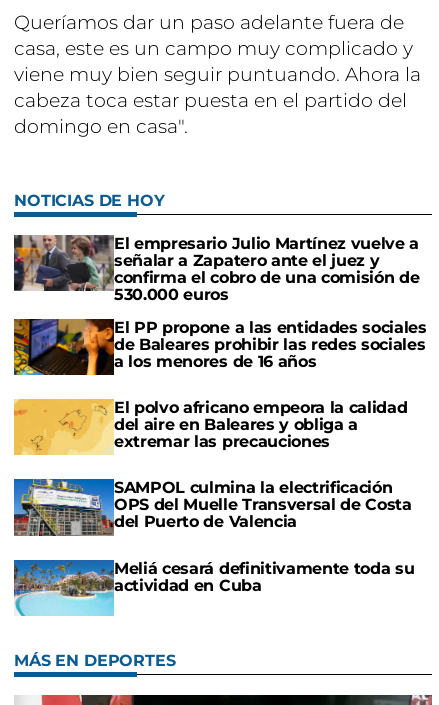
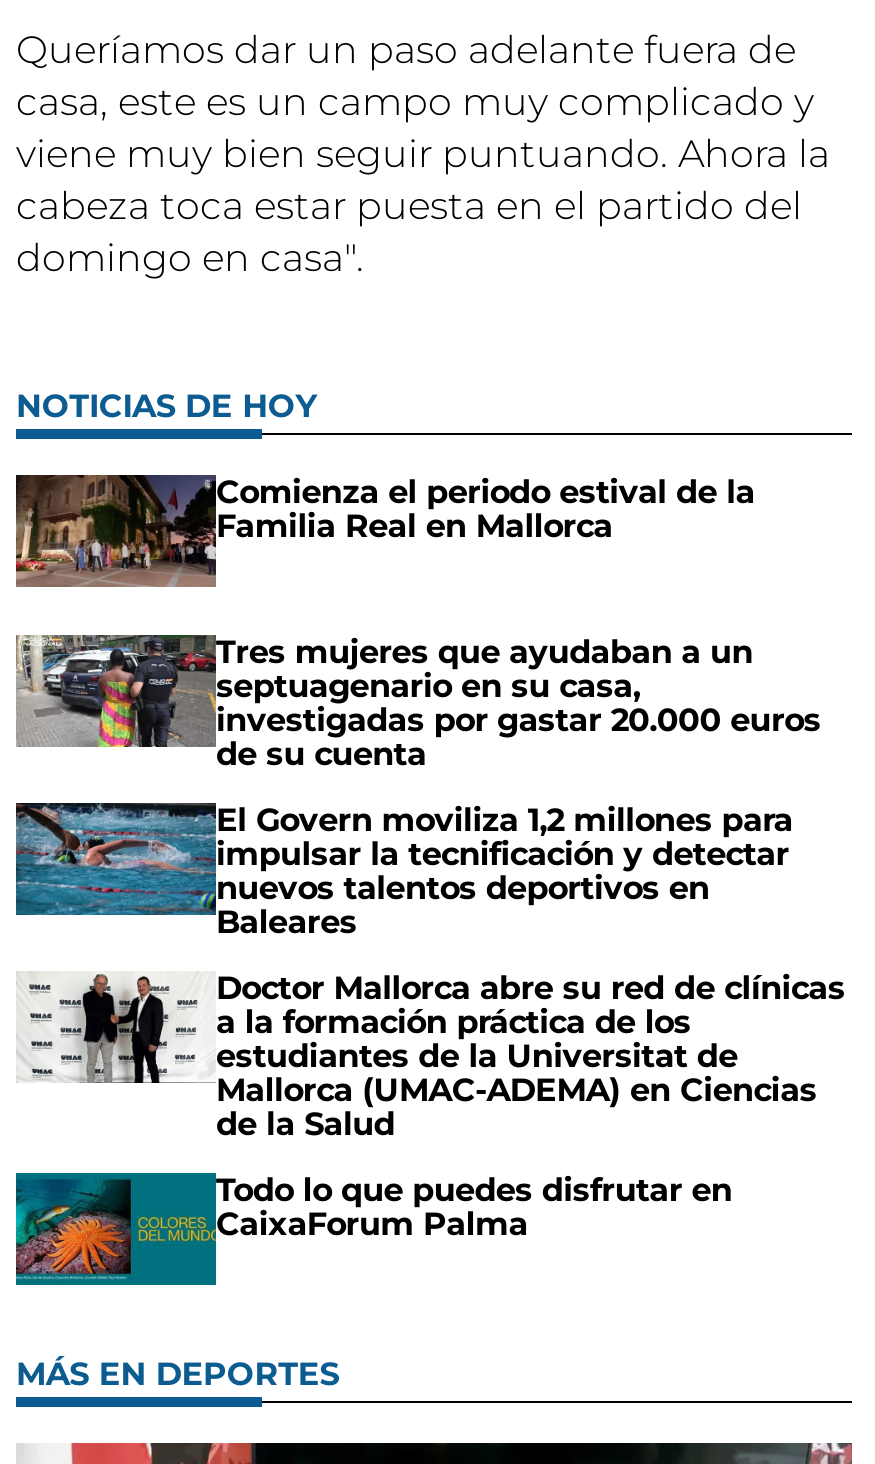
- [image]
- El empresario Julio Martínez vuelve a
- señalar a Zapatero ante el juez y
- confirma el cobro de una comisión de
- 530.000 euros
+ [image]
+ Comienza el periodo estival de la
+ Familia Real en Mallorca

- [image]
- El PP propone a las entidades sociales
- de Baleares prohibir las redes sociales
- a los menores de 16 años
+ [image]
+ Tres mujeres que ayudaban a un
+ septuagenario en su casa,
+ investigadas por gastar 20.000 euros
+ de su cuenta

- [image]
- El polvo africano empeora la calidad
- del aire en Baleares y obliga a
- extremar las precauciones
+ [image]
+ El Govern moviliza 1,2 millones para
+ impulsar la tecnificación y detectar
+ nuevos talentos deportivos en
+ Baleares

- [image]
- SAMPOL culmina la electrificación
- OPS del Muelle Transversal de Costa
- del Puerto de Valencia
+ [image]
+ Doctor Mallorca abre su red de clínicas
+ a la formación práctica de los
+ estudiantes de la Universitat de
+ Mallorca (UMAC-ADEMA) en Ciencias
+ de la Salud

- [image]
- Meliá cesará definitivamente toda su
- actividad en Cuba
+ [image]
+ Todo lo que puedes disfrutar en
+ CaixaForum Palma
